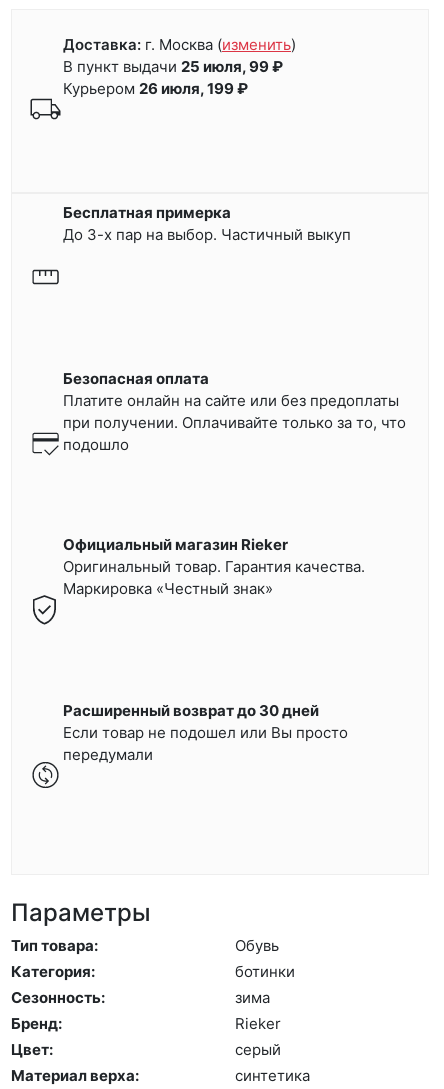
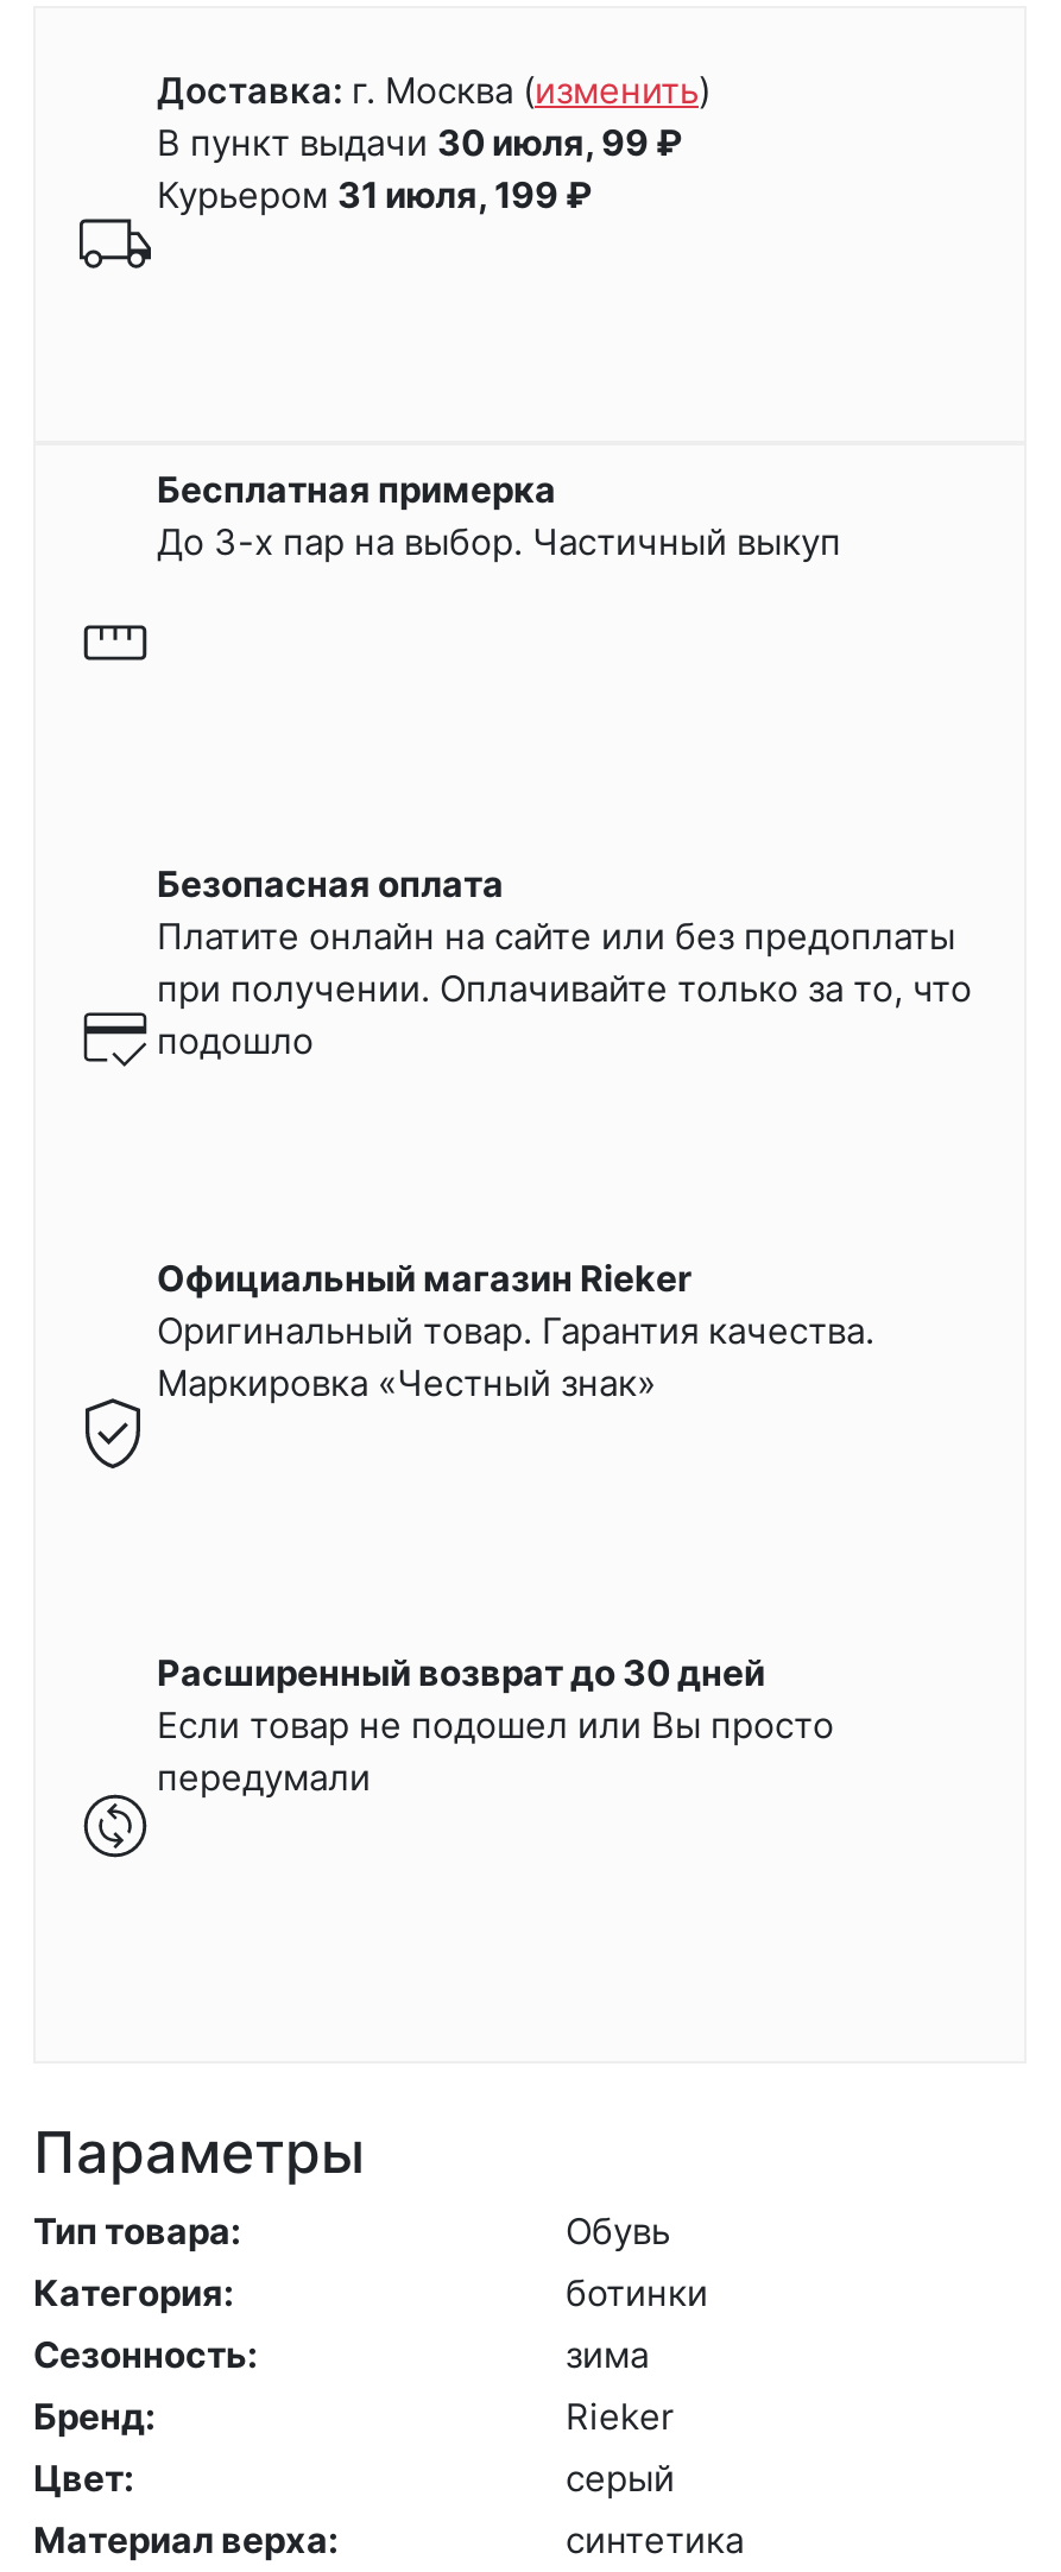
- В пункт выдачи 25 июля, 99 ₽
+ В пункт выдачи 30 июля, 99 ₽

- Курьером 26 июля, 199 ₽
+ Курьером 31 июля, 199 ₽
